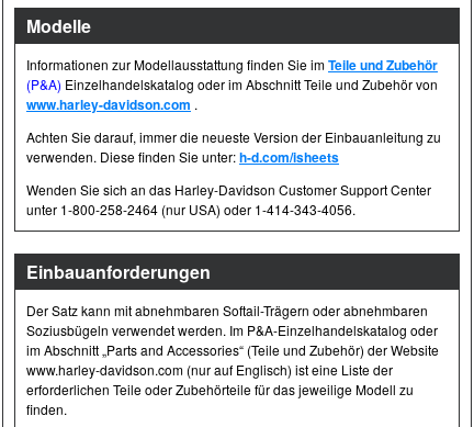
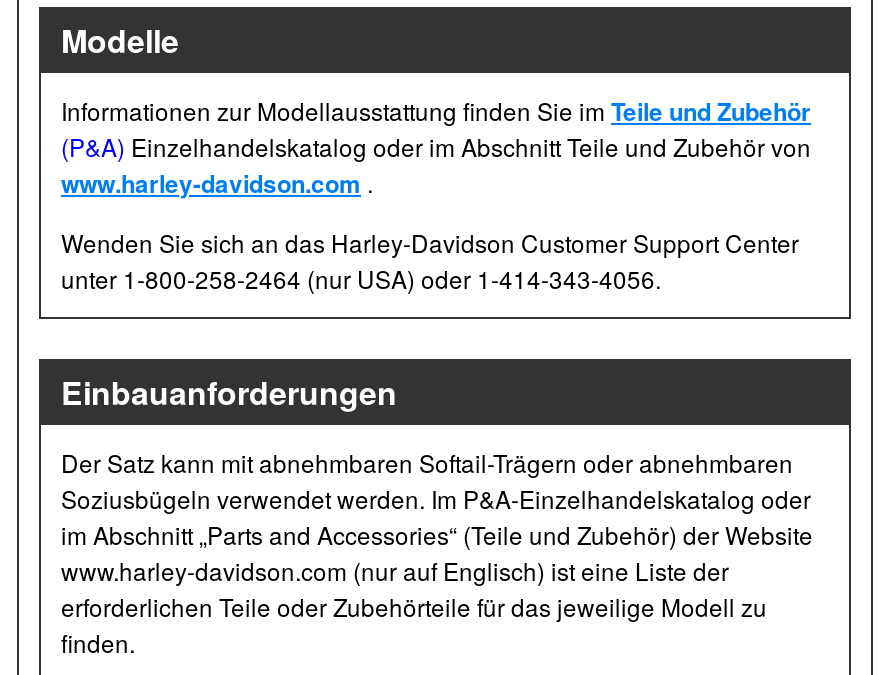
- Achten Sie darauf, immer die neueste Version der Einbauanleitung zu
- verwenden. Diese finden Sie unter: h-d.com/isheets
